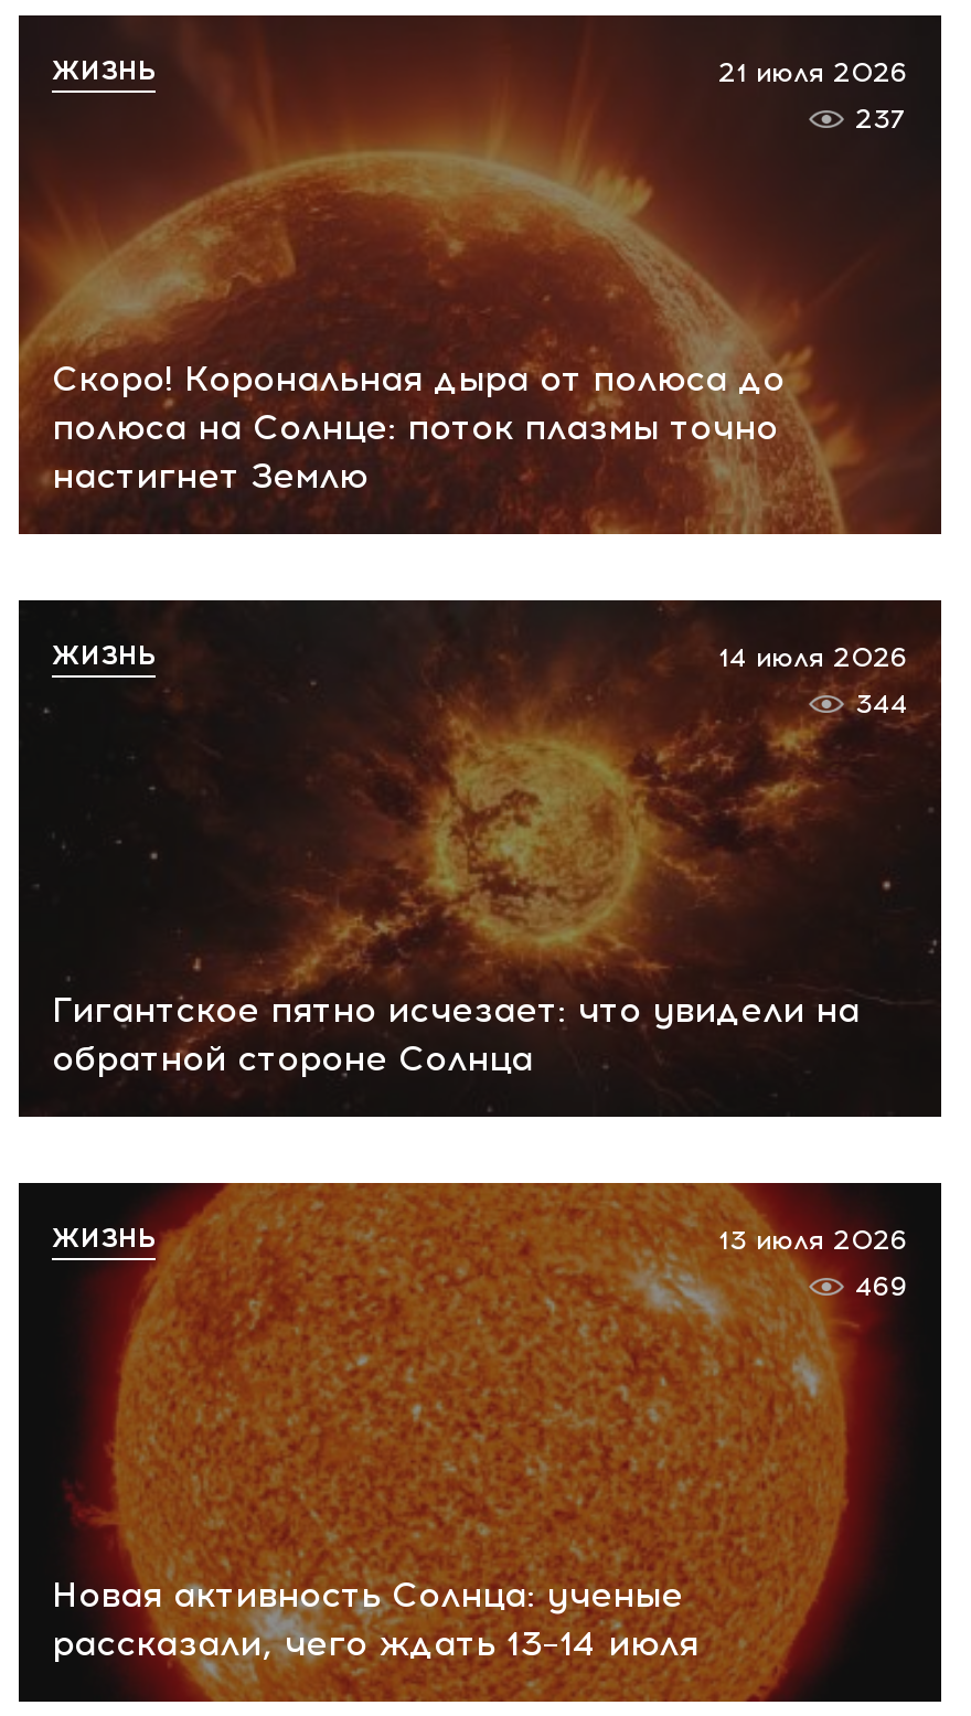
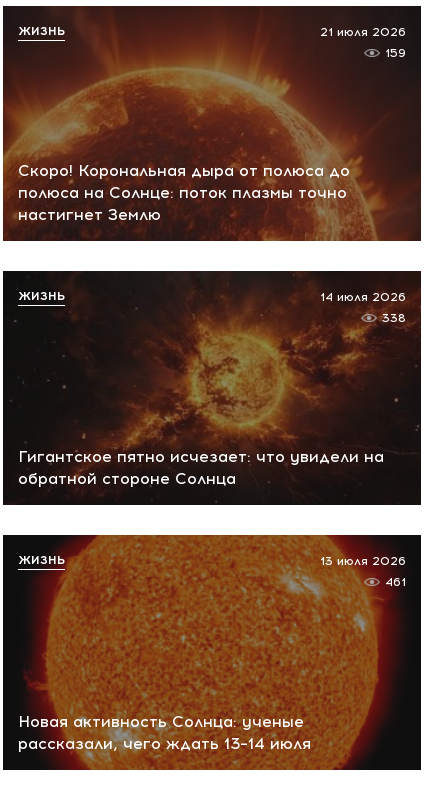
- 237
+ 159

- 344
+ 338

- 469
+ 461
